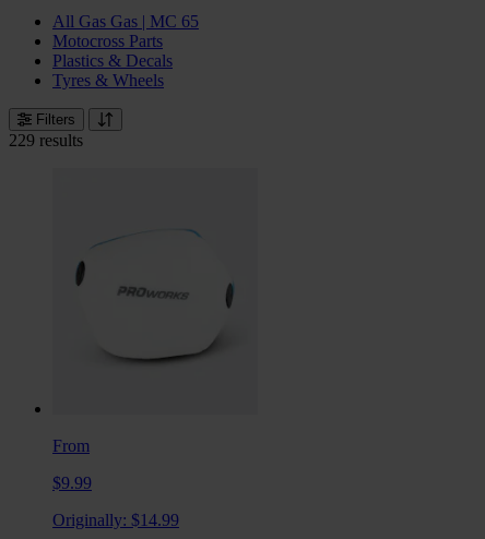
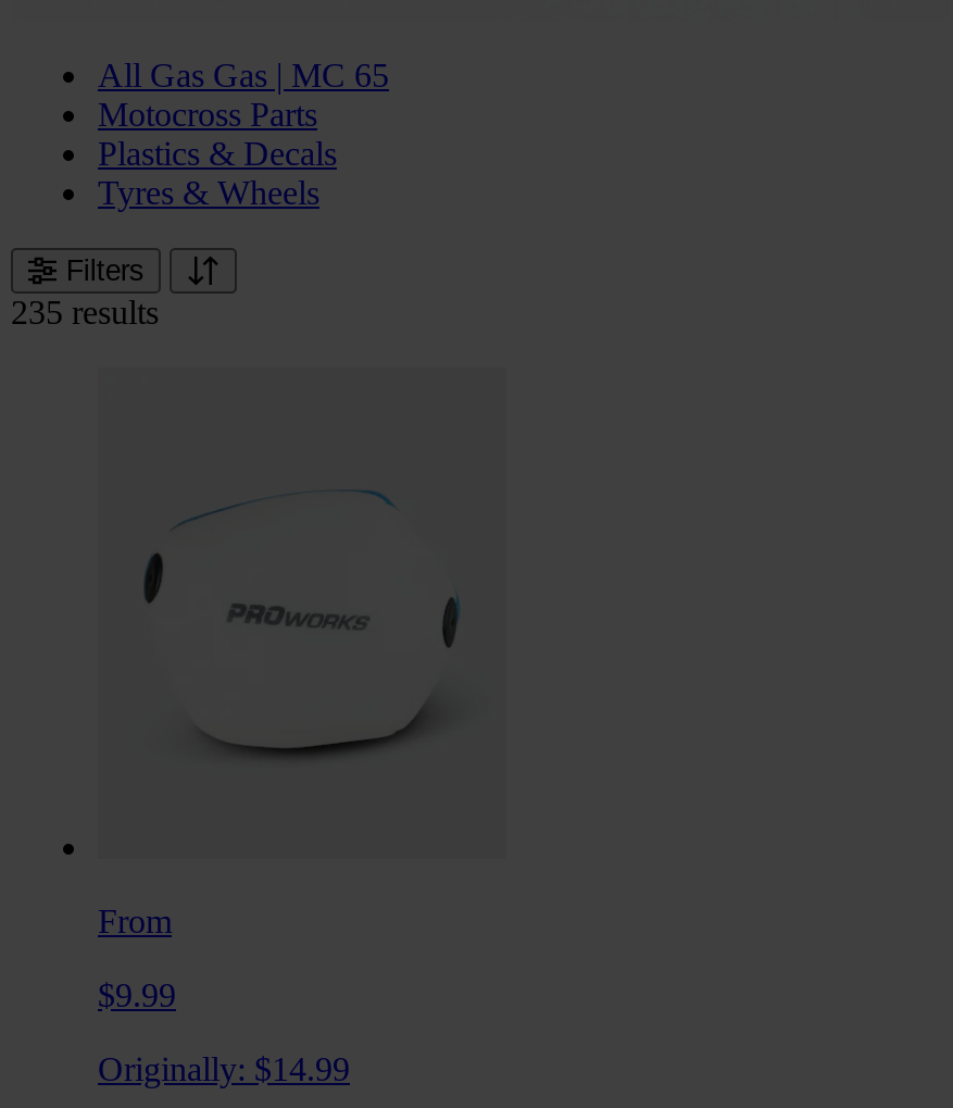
- 229 results
+ 235 results
